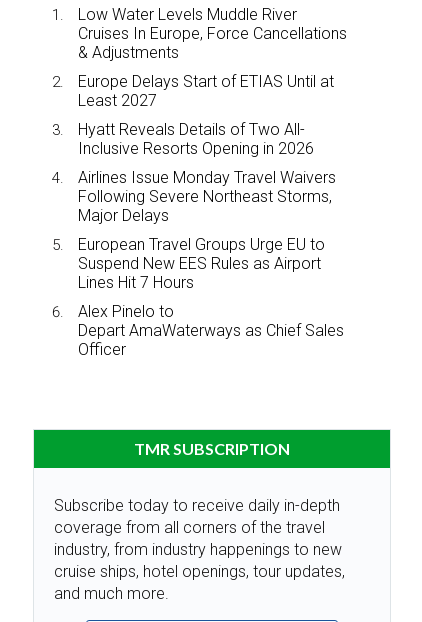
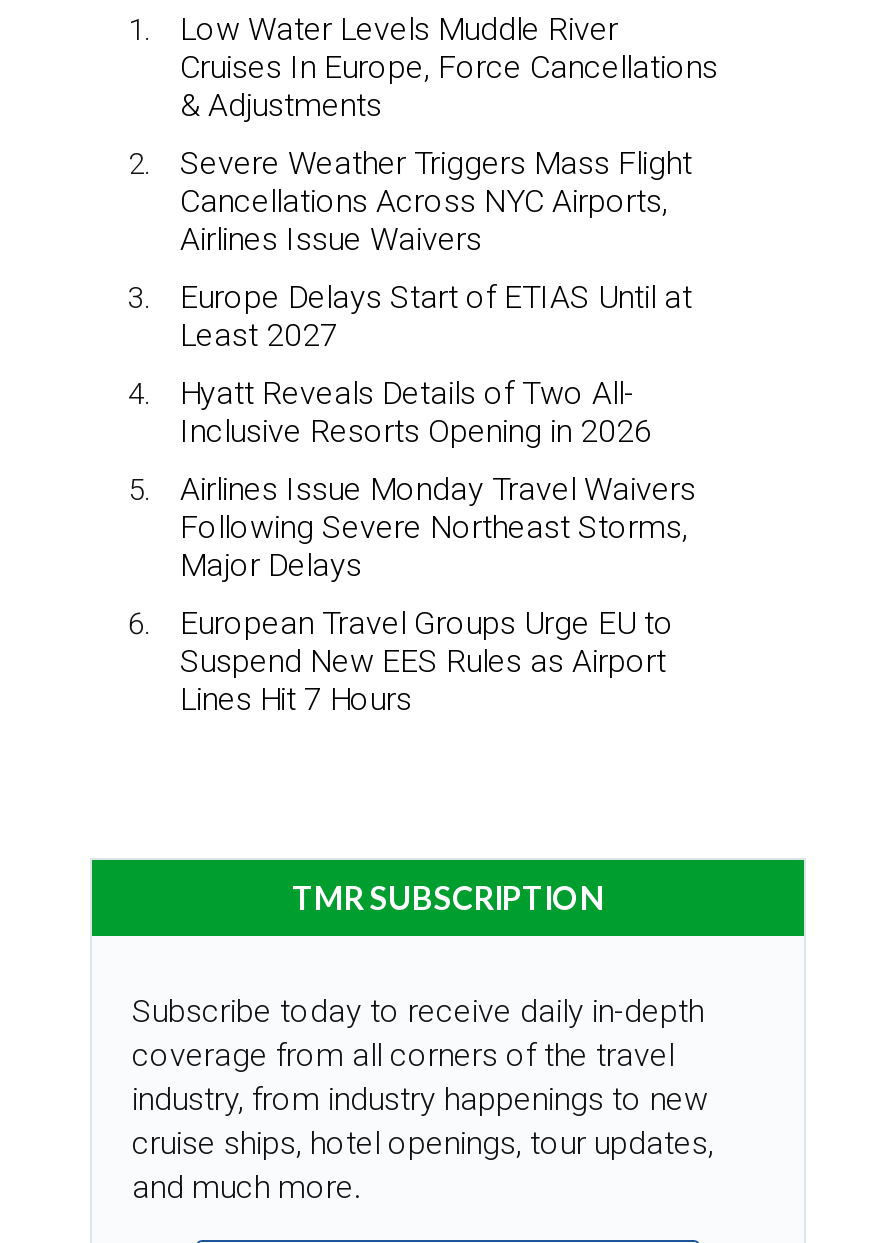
+ Severe Weather Triggers Mass Flight
+ Cancellations Across NYC Airports,
+ Airlines Issue Waivers

moved down: Europe Delays Start of ETIAS Until at | Least 2027 | Hyatt Reveals Details of Two All- | ... | Suspend New EES Rules as Airport | Lines Hit 7 Hours

- Alex Pinelo to
- Depart AmaWaterways as Chief Sales
- Officer
